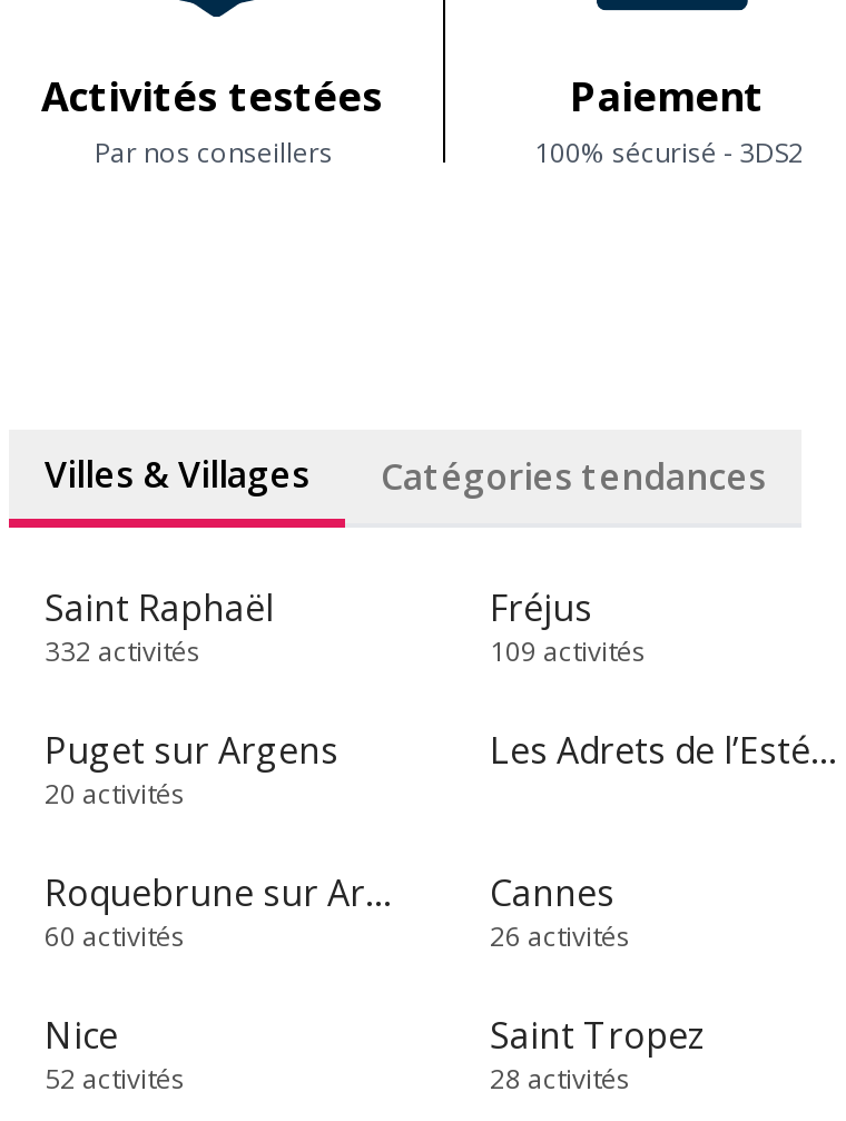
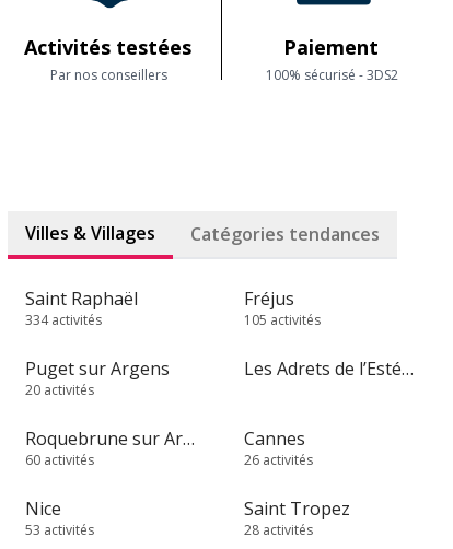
- 332 activités
+ 334 activités

- 109 activités
+ 105 activités

- 52 activités
+ 53 activités
